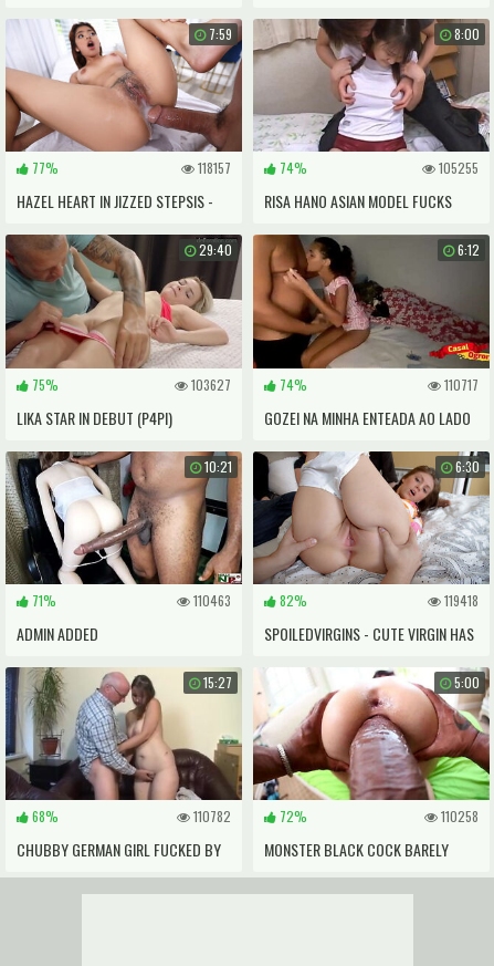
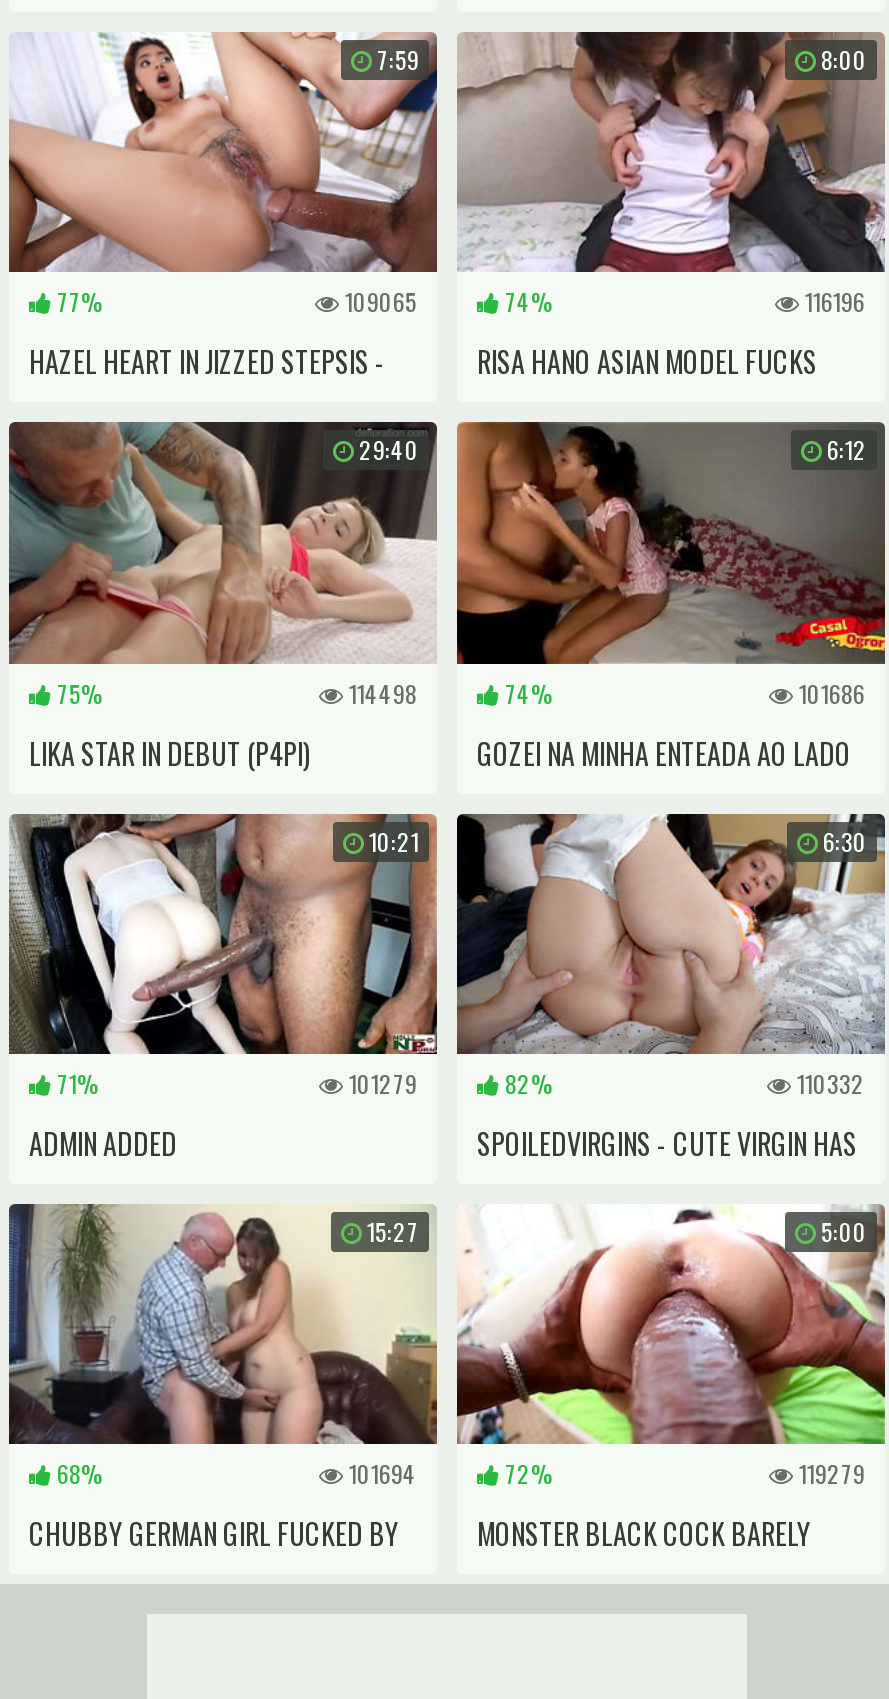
- 118157
+ 109065

- 105255
+ 116196

- 103627
+ 114498

- 110717
+ 101686

- 110463
+ 101279

- 119418
+ 110332

- 110782
+ 101694

- 110258
+ 119279
